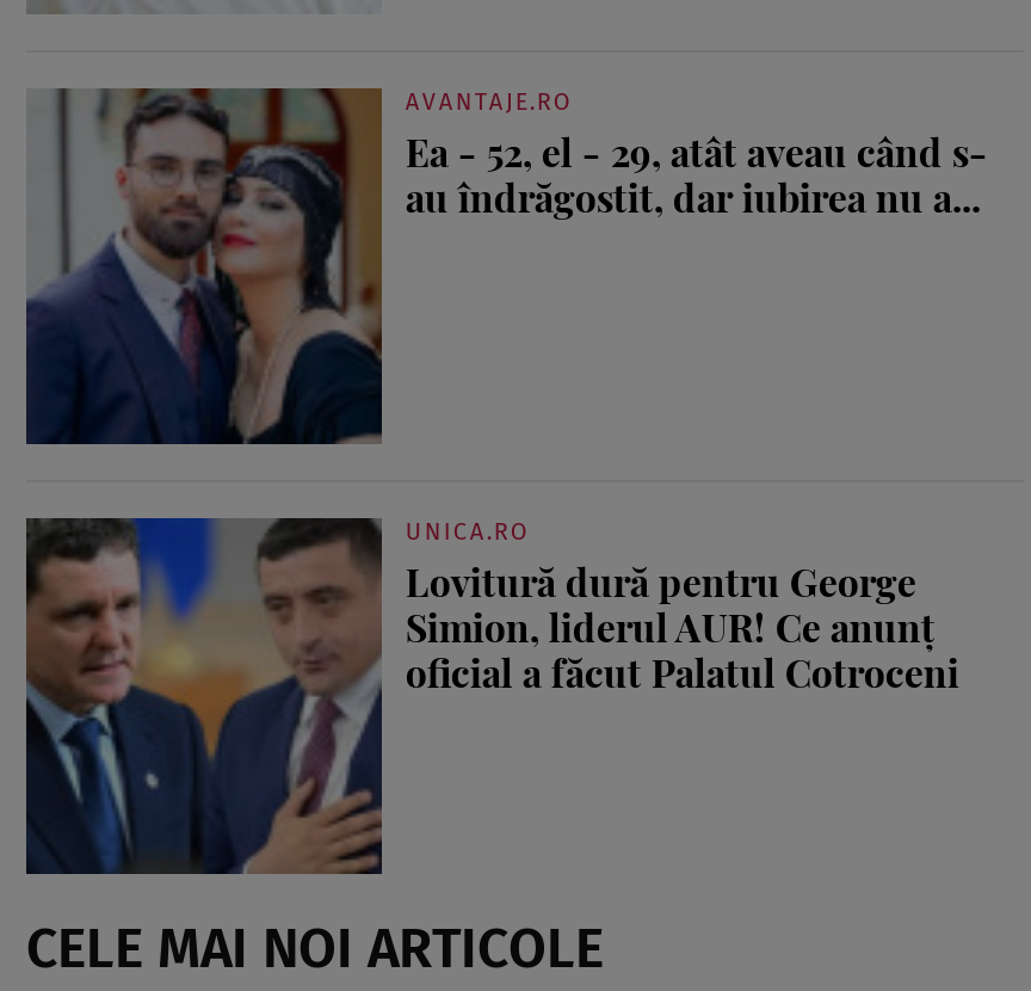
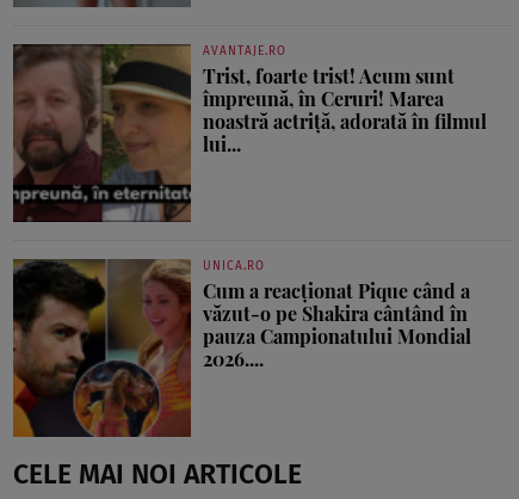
- [image]
- Ea - 52, el - 29, atât aveau când s-
- au îndrăgostit, dar iubirea nu a...
+ [image]
+ Trist, foarte trist! Acum sunt
+ împreună, în Ceruri! Marea
+ noastră actriță, adorată în filmul
+ lui...

- [image]
- Lovitură dură pentru George
- Simion, liderul AUR! Ce anunț
- oficial a făcut Palatul Cotroceni
+ [image]
+ Cum a reacționat Pique când a
+ văzut-o pe Shakira cântând în
+ pauza Campionatului Mondial
+ 2026....
